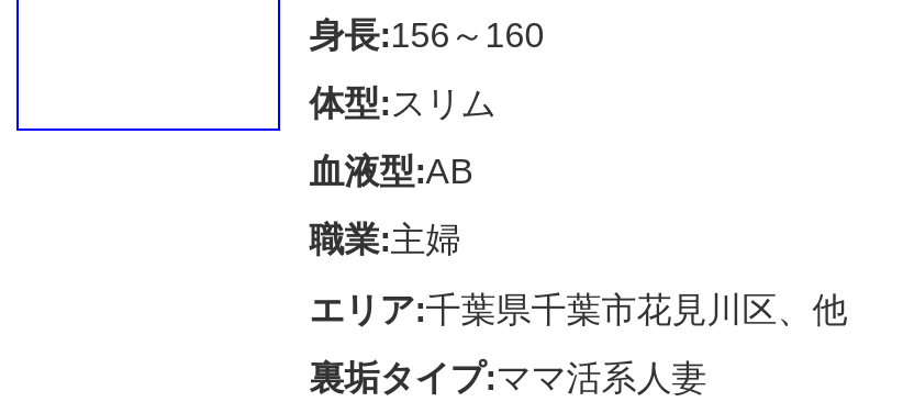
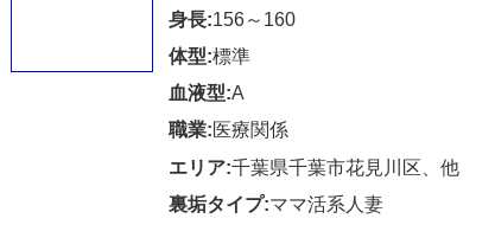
- 体型:スリム
+ 体型:標準

- 血液型:AB
+ 血液型:A

- 職業:主婦
+ 職業:医療関係
